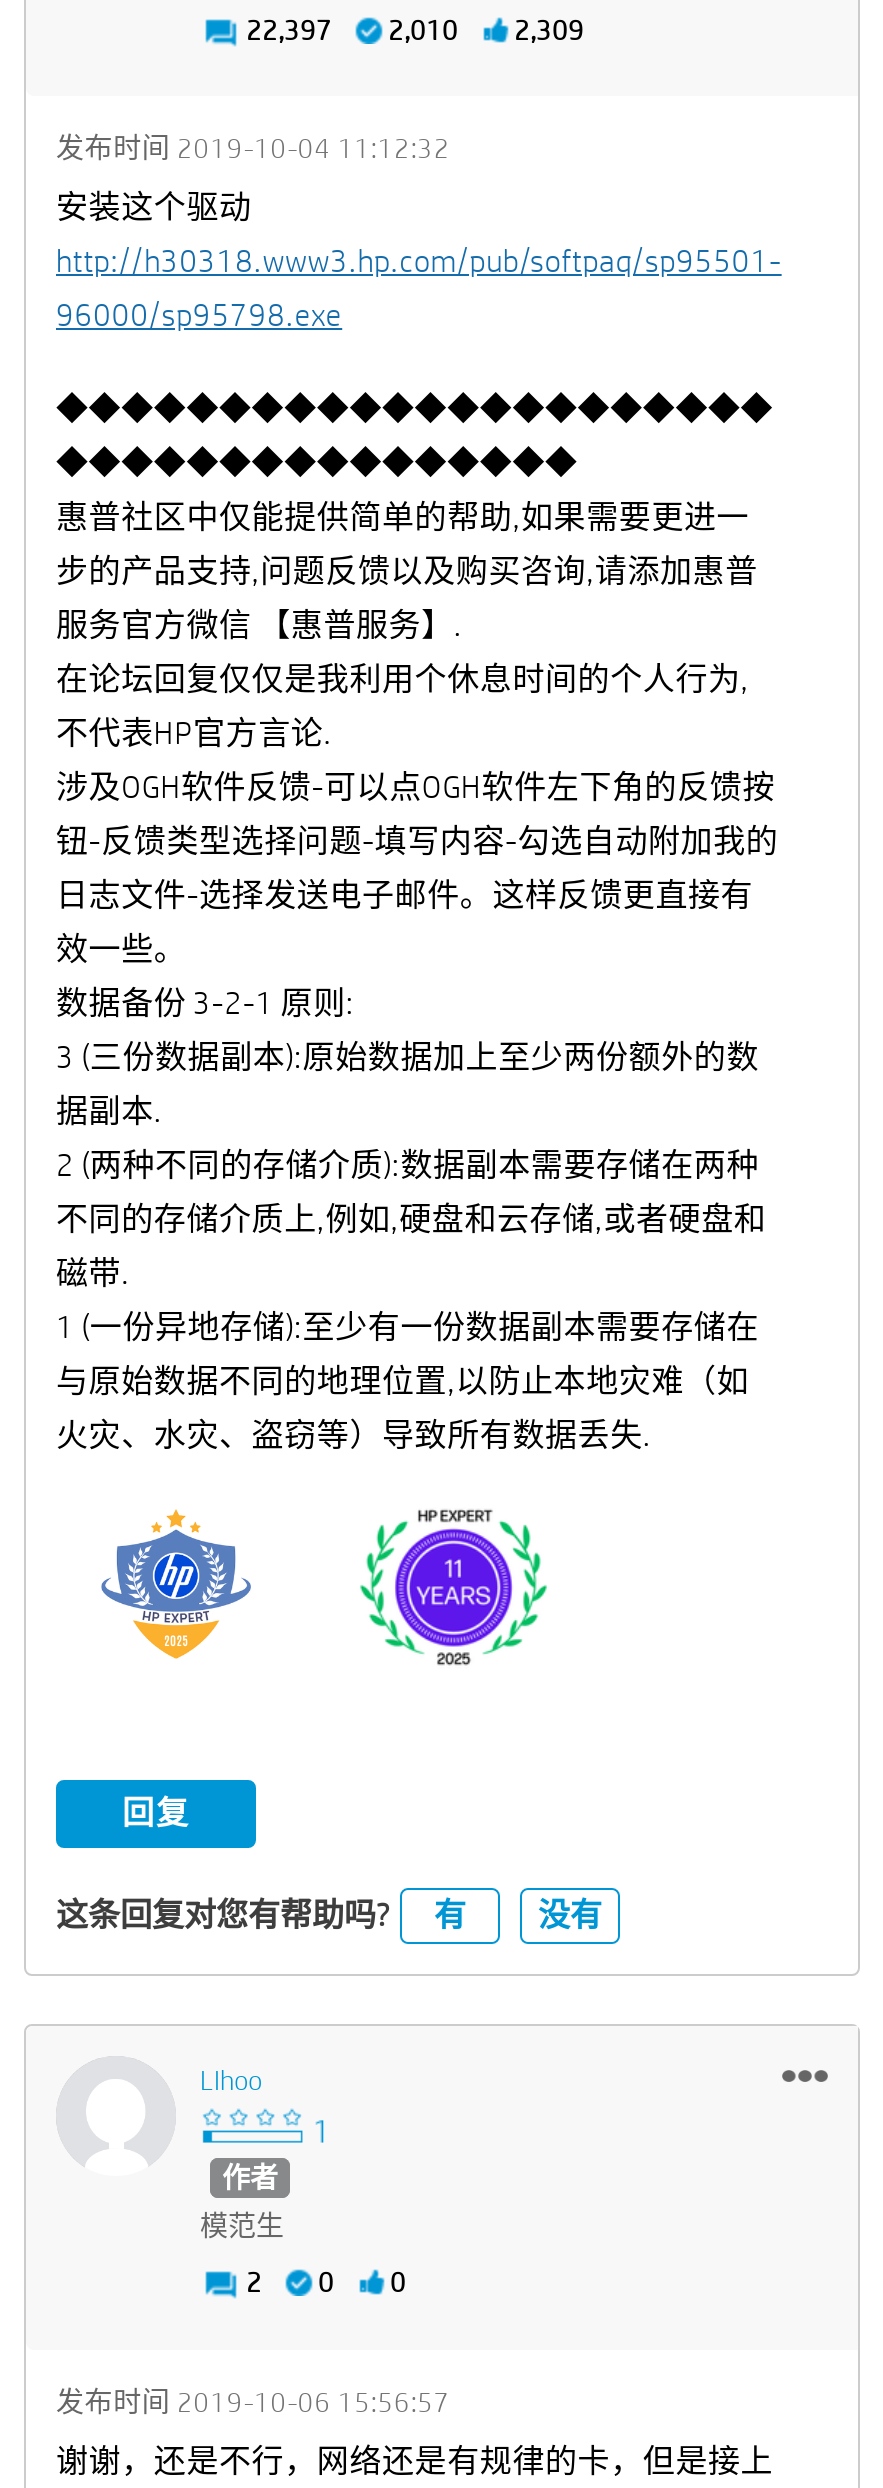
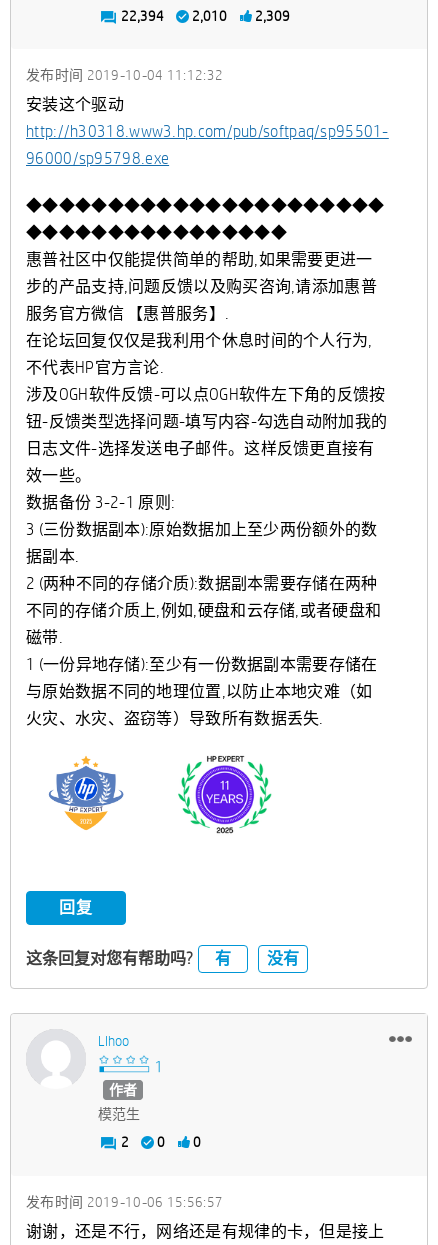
- 22,397 2,010 2,309
+ 22,394 2,010 2,309
